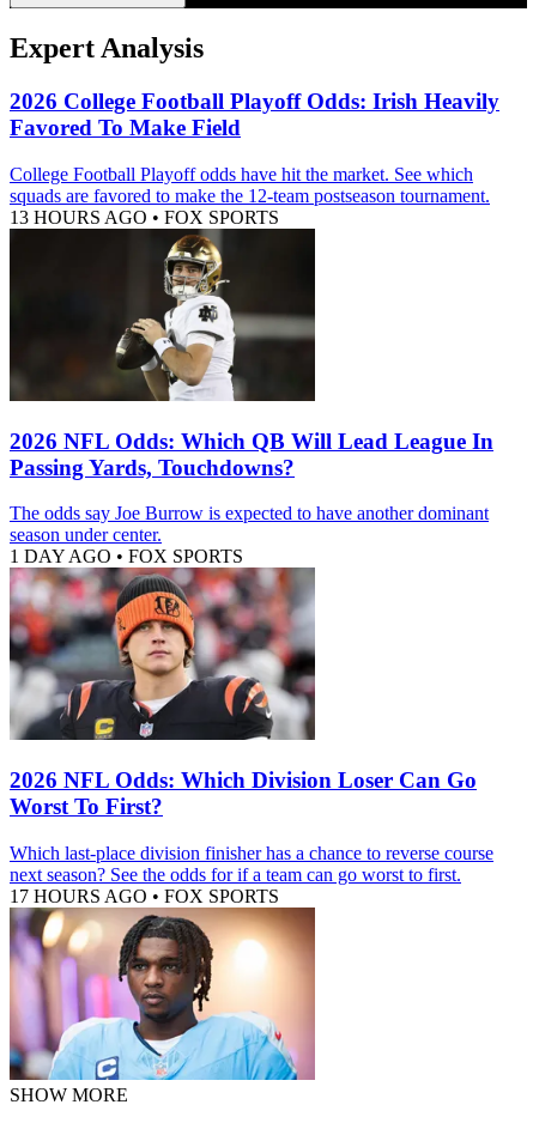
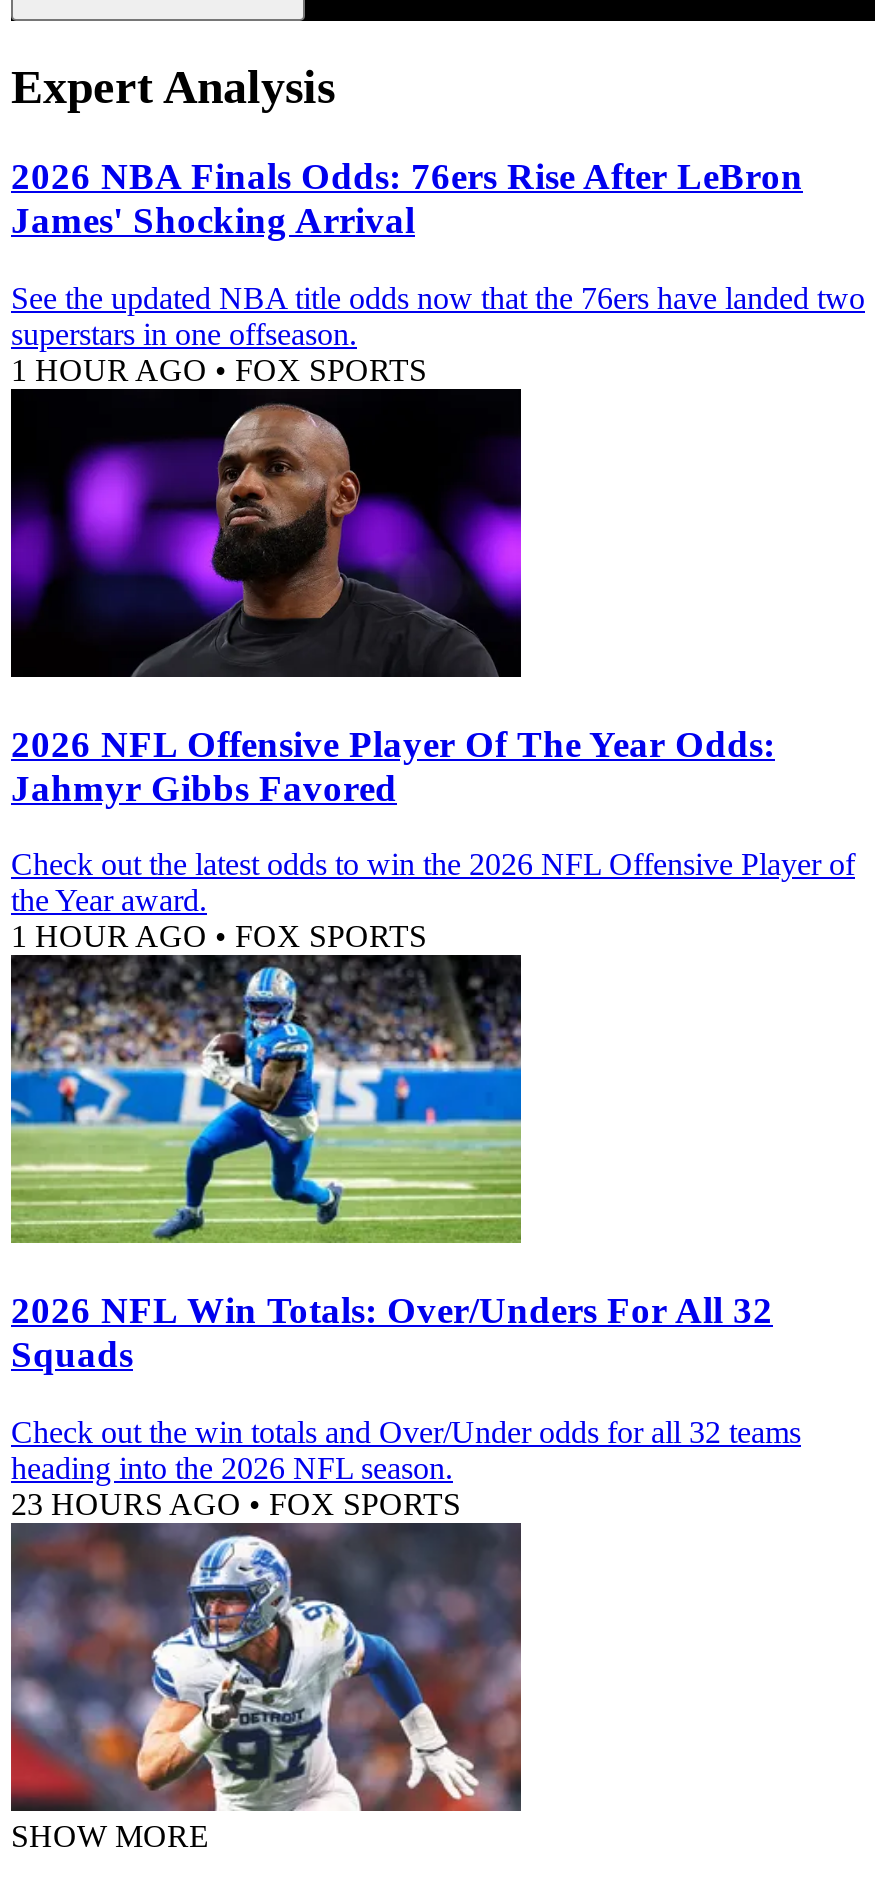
- 2026 College Football Playoff Odds: Irish Heavily
- Favored To Make Field
+ 2026 NBA Finals Odds: 76ers Rise After LeBron
+ James' Shocking Arrival

- College Football Playoff odds have hit the market. See which
- squads are favored to make the 12-team postseason tournament.
- 13 HOURS AGO • FOX SPORTS
+ See the updated NBA title odds now that the 76ers have landed two
+ superstars in one offseason.
+ 1 HOUR AGO • FOX SPORTS

- [image]
- 2026 NFL Odds: Which QB Will Lead League In
- Passing Yards, Touchdowns?
+ [image]
+ 2026 NFL Offensive Player Of The Year Odds:
+ Jahmyr Gibbs Favored

- [image]
- The odds say Joe Burrow is expected to have another dominant
- season under center.
- 1 DAY AGO • FOX SPORTS
+ [image]
+ Check out the latest odds to win the 2026 NFL Offensive Player of
+ the Year award.
+ 1 HOUR AGO • FOX SPORTS

- 2026 NFL Odds: Which Division Loser Can Go
- Worst To First?
+ 2026 NFL Win Totals: Over/Unders For All 32
+ Squads

- Which last-place division finisher has a chance to reverse course
- next season? See the odds for if a team can go worst to first.
- 17 HOURS AGO • FOX SPORTS
+ Check out the win totals and Over/Under odds for all 32 teams
+ heading into the 2026 NFL season.
+ 23 HOURS AGO • FOX SPORTS

- [image]
+ [image]
